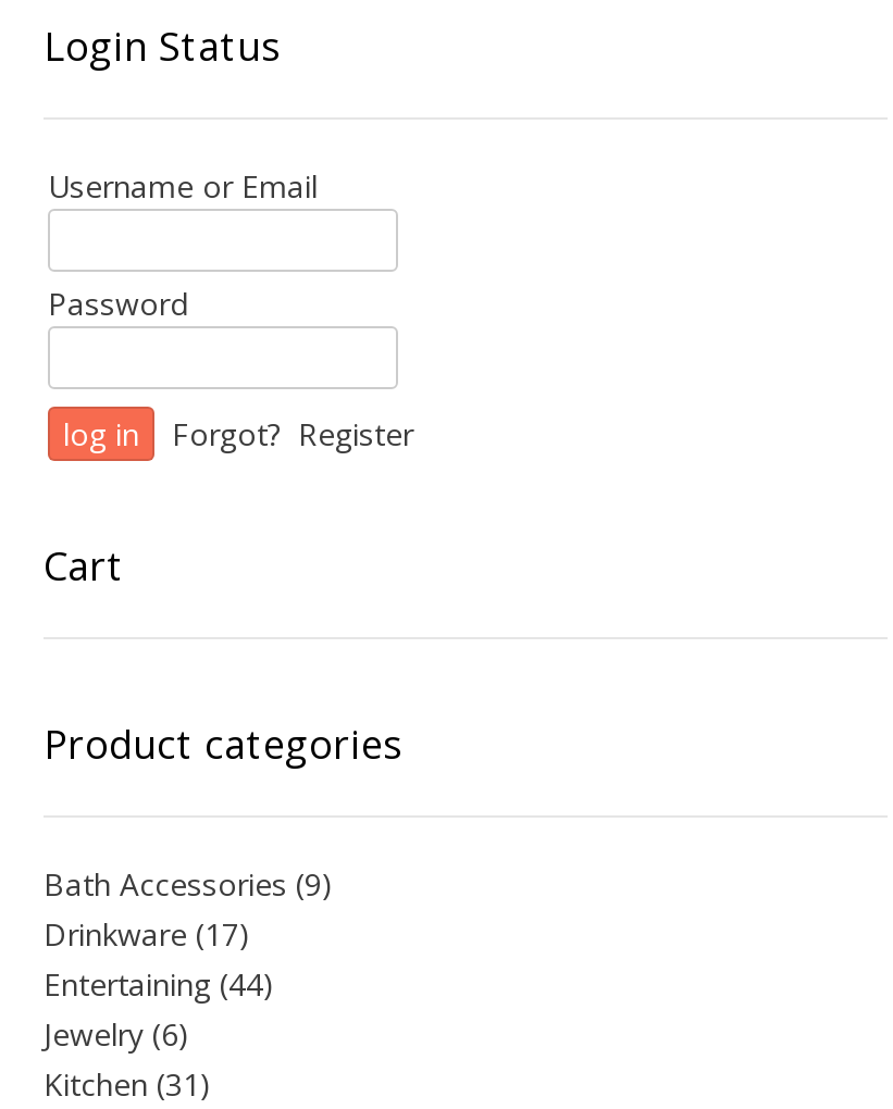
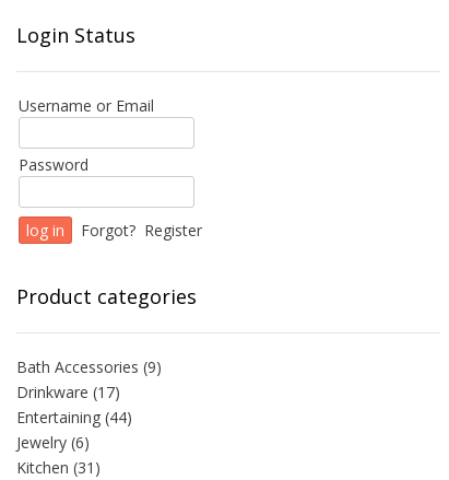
- Cart
